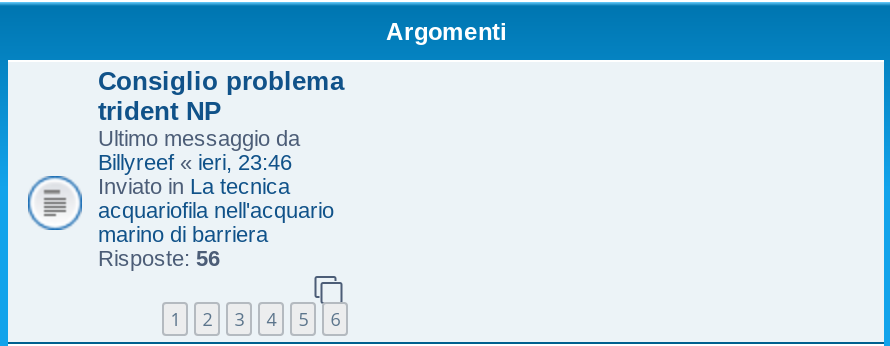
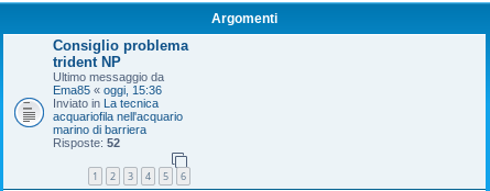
- Billyreef «ieri, 23:46
+ Ema85 «oggi, 15:36

- Risposte: 56
+ Risposte: 52
